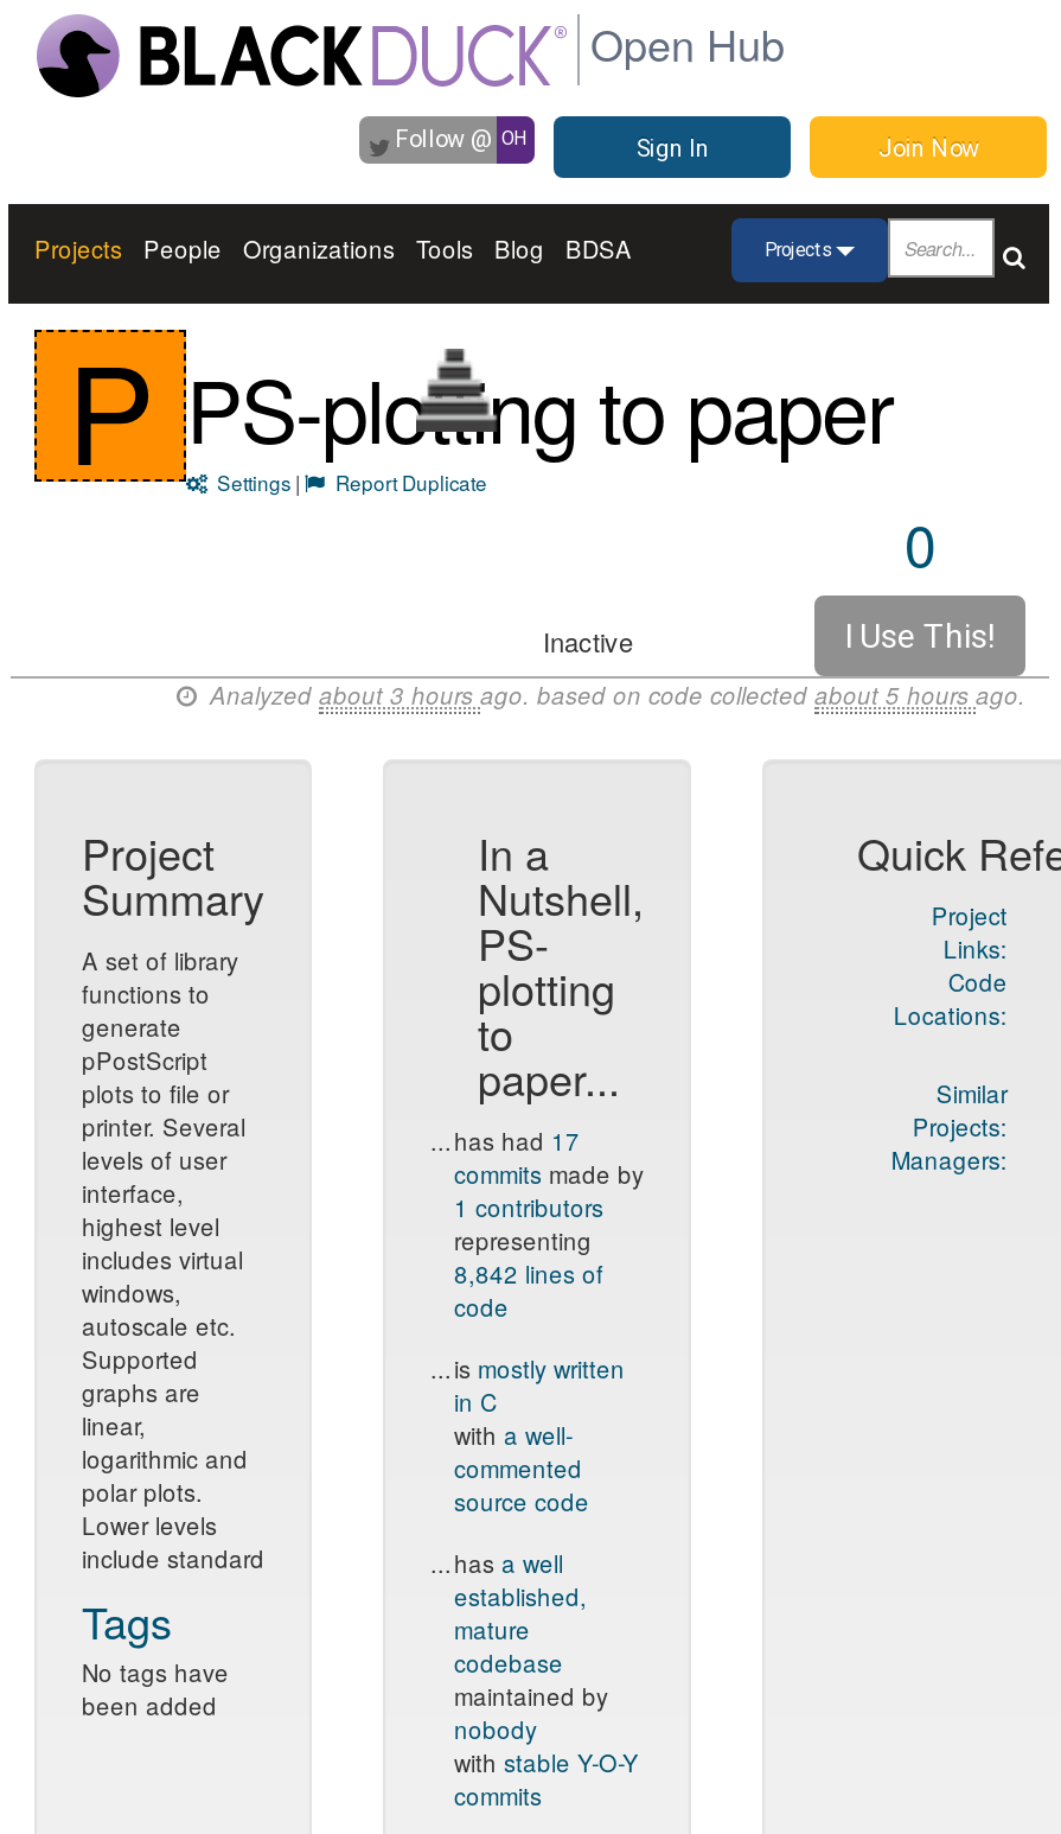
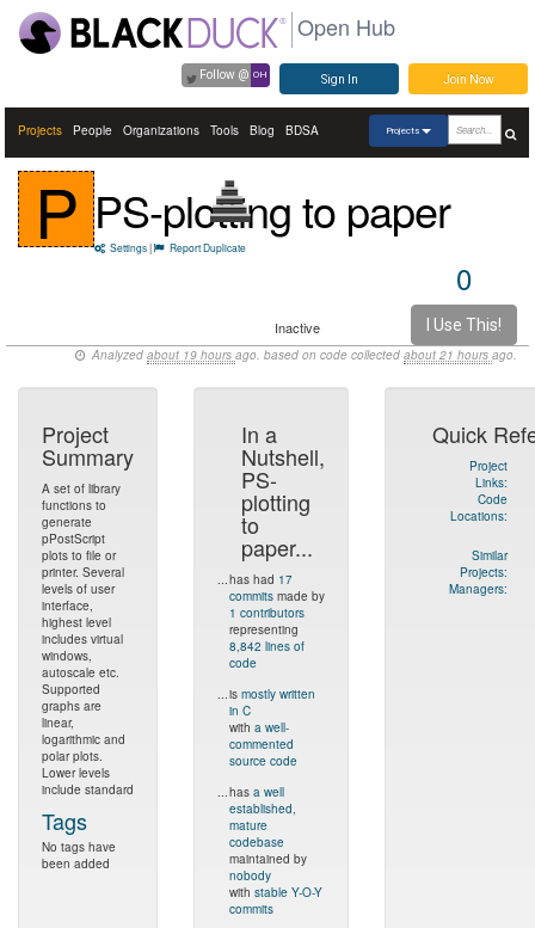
- Analyzedabout 3 hoursago. based on code collectedabout 5 hoursago.
+ Analyzedabout 19 hoursago. based on code collectedabout 21 hoursago.
